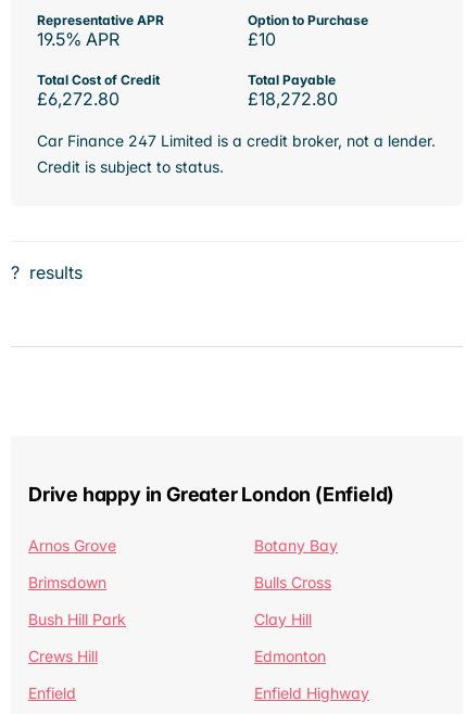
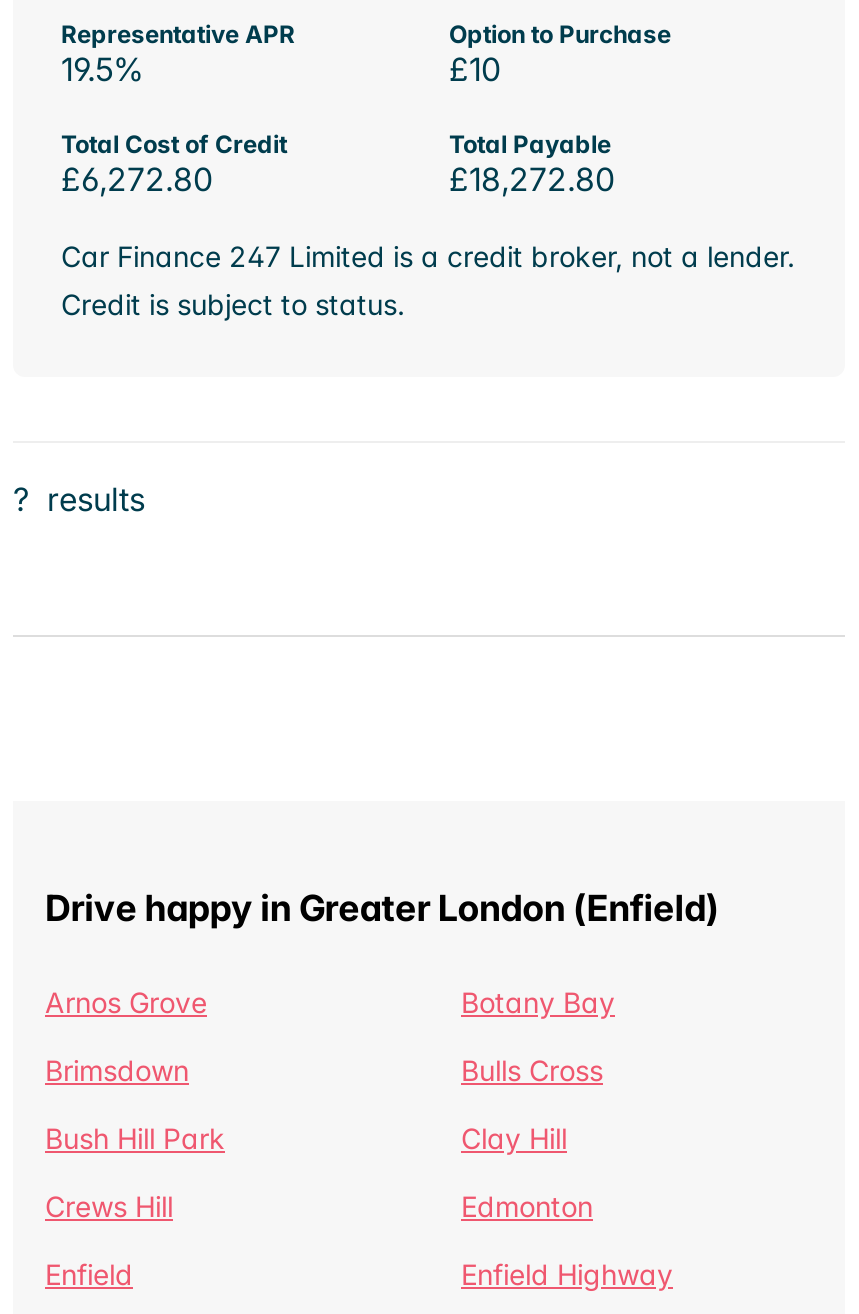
- 19.5% APR
+ 19.5%
